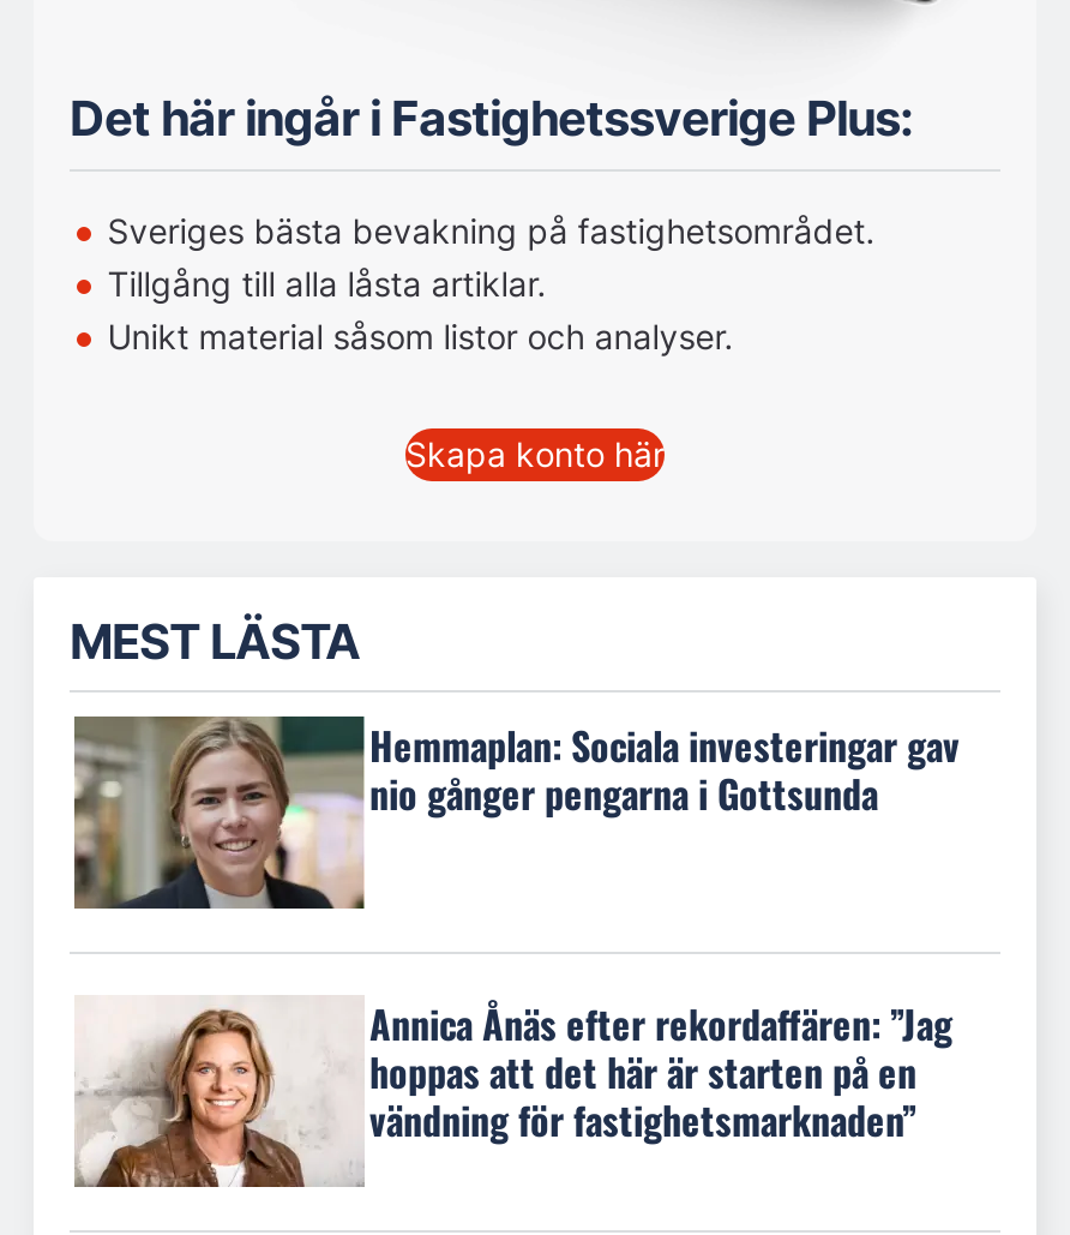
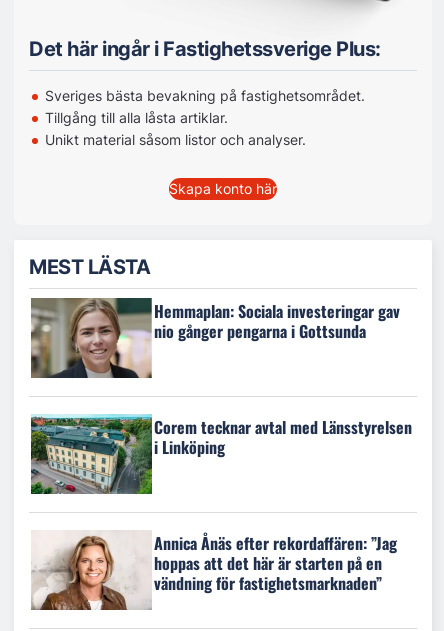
+ [image]
+ Corem tecknar avtal med Länsstyrelsen
+ i Linköping
